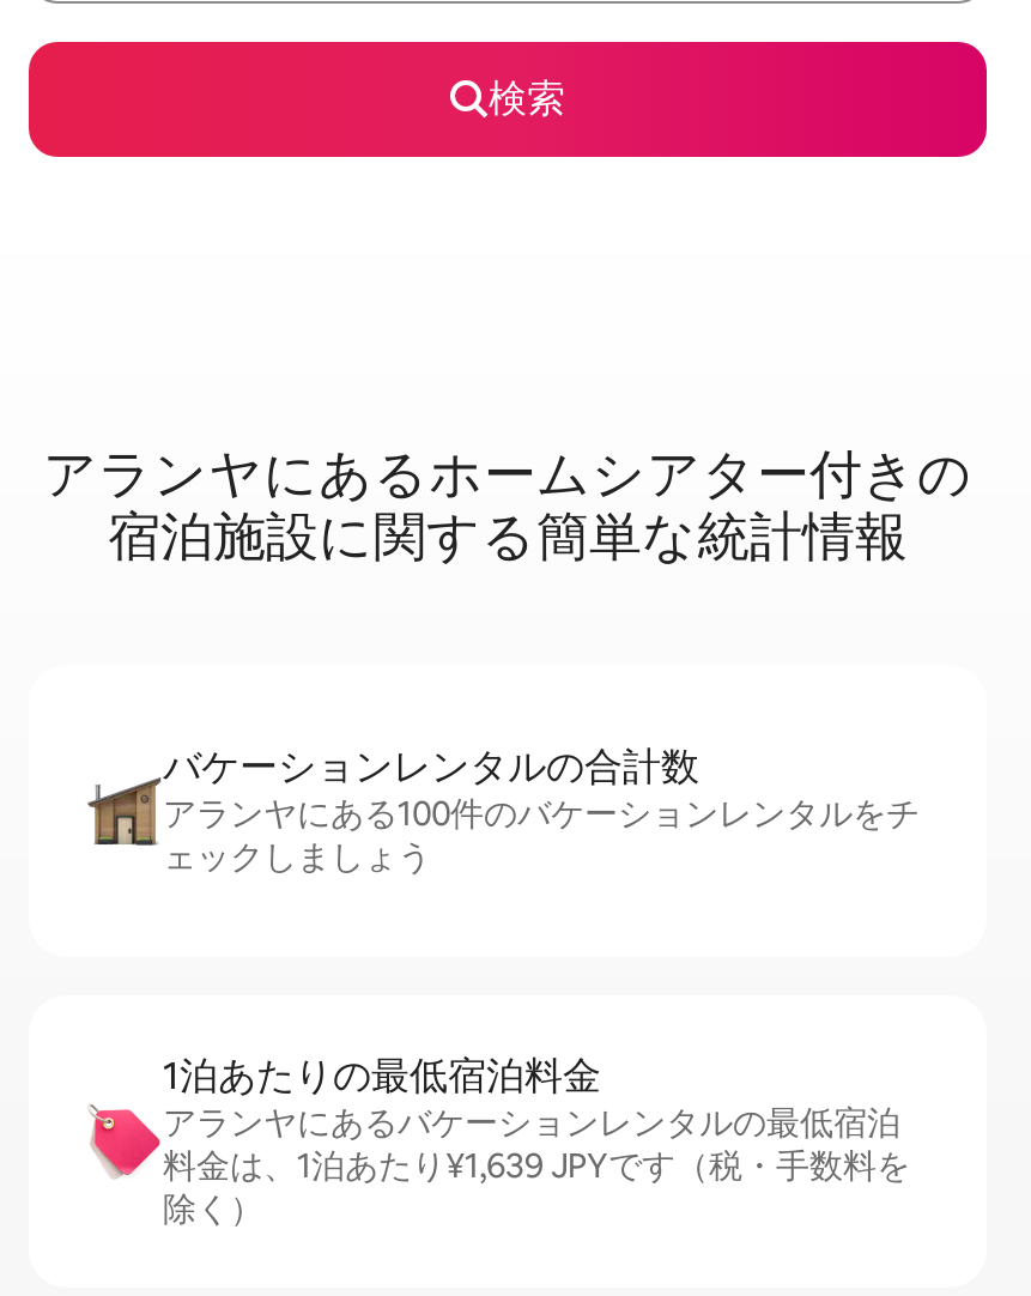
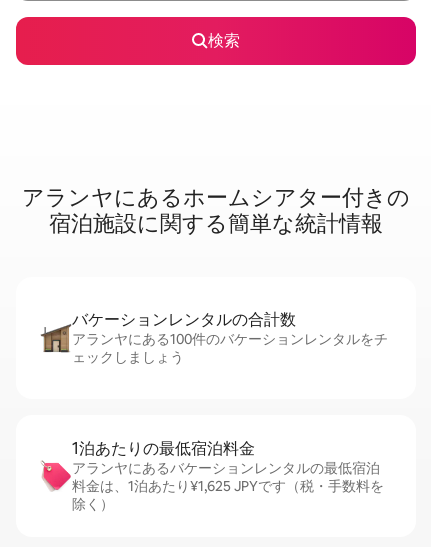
- 料金は、1泊あたり¥1,639 JPYです（税・手数料を
+ 料金は、1泊あたり¥1,625 JPYです（税・手数料を
